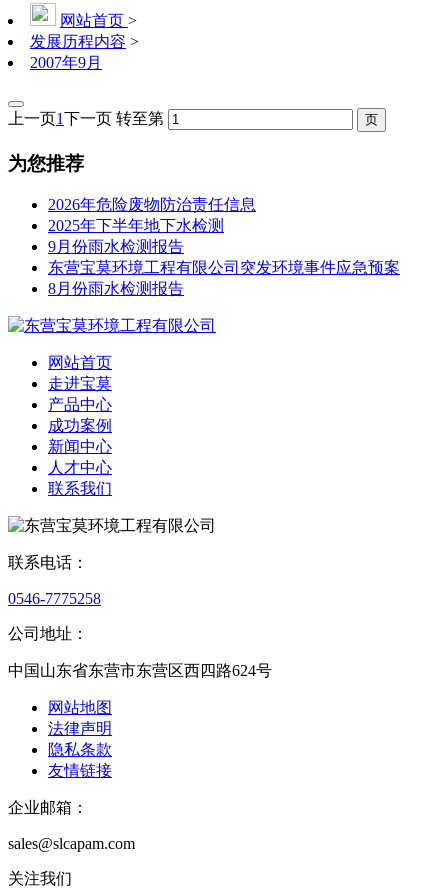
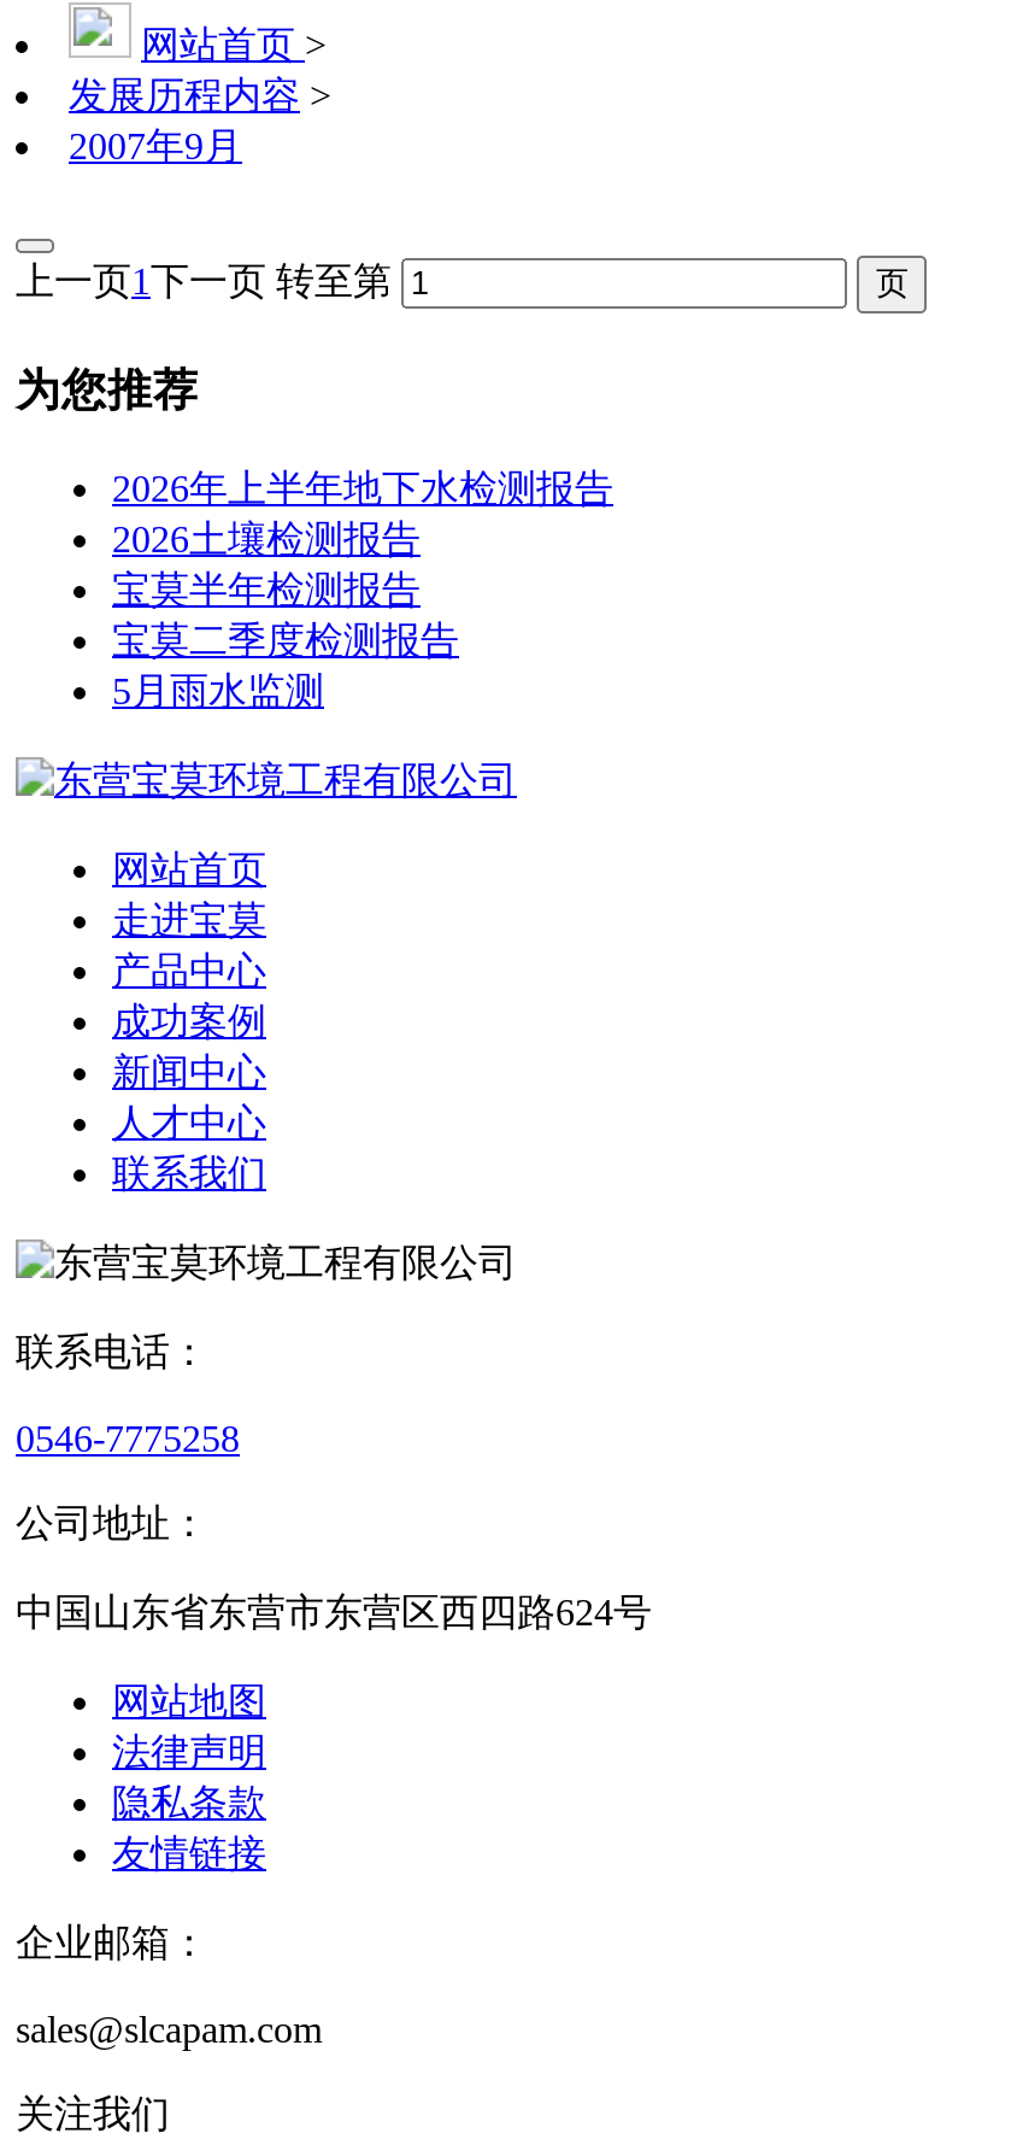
- 2026年危险废物防治责任信息
- 2025年下半年地下水检测
- 9月份雨水检测报告
- 东营宝莫环境工程有限公司突发环境事件应急预案
- 8月份雨水检测报告
+ 2026年上半年地下水检测报告
+ 2026土壤检测报告
+ 宝莫半年检测报告
+ 宝莫二季度检测报告
+ 5月雨水监测
